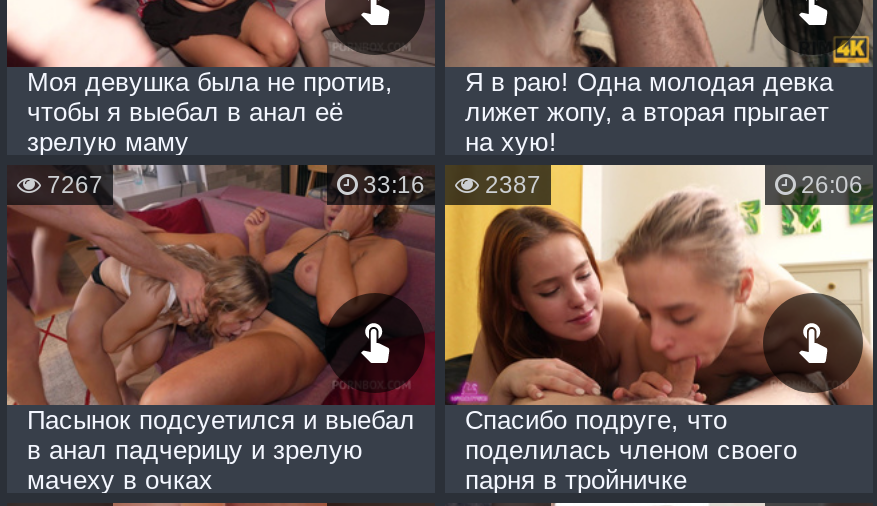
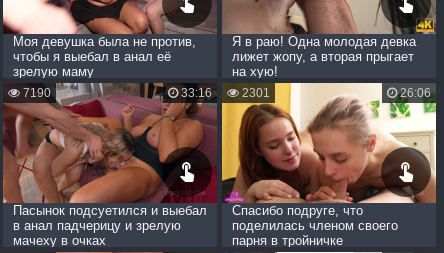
- 7267
+ 7190

- 33:16 2387
+ 33:16 2301
